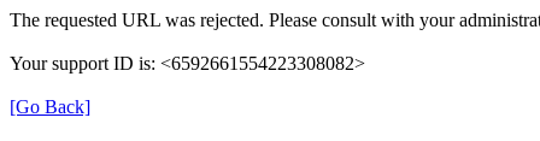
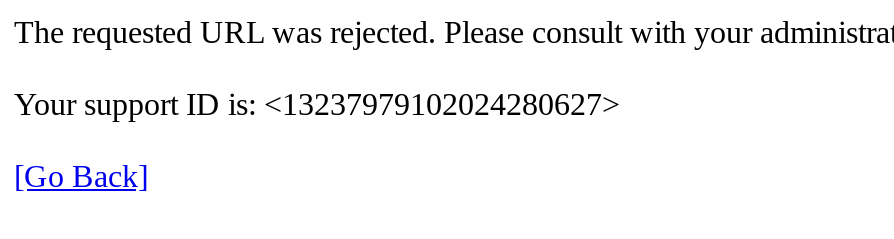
- Your support ID is: <6592661554223308082>
+ Your support ID is: <13237979102024280627>
